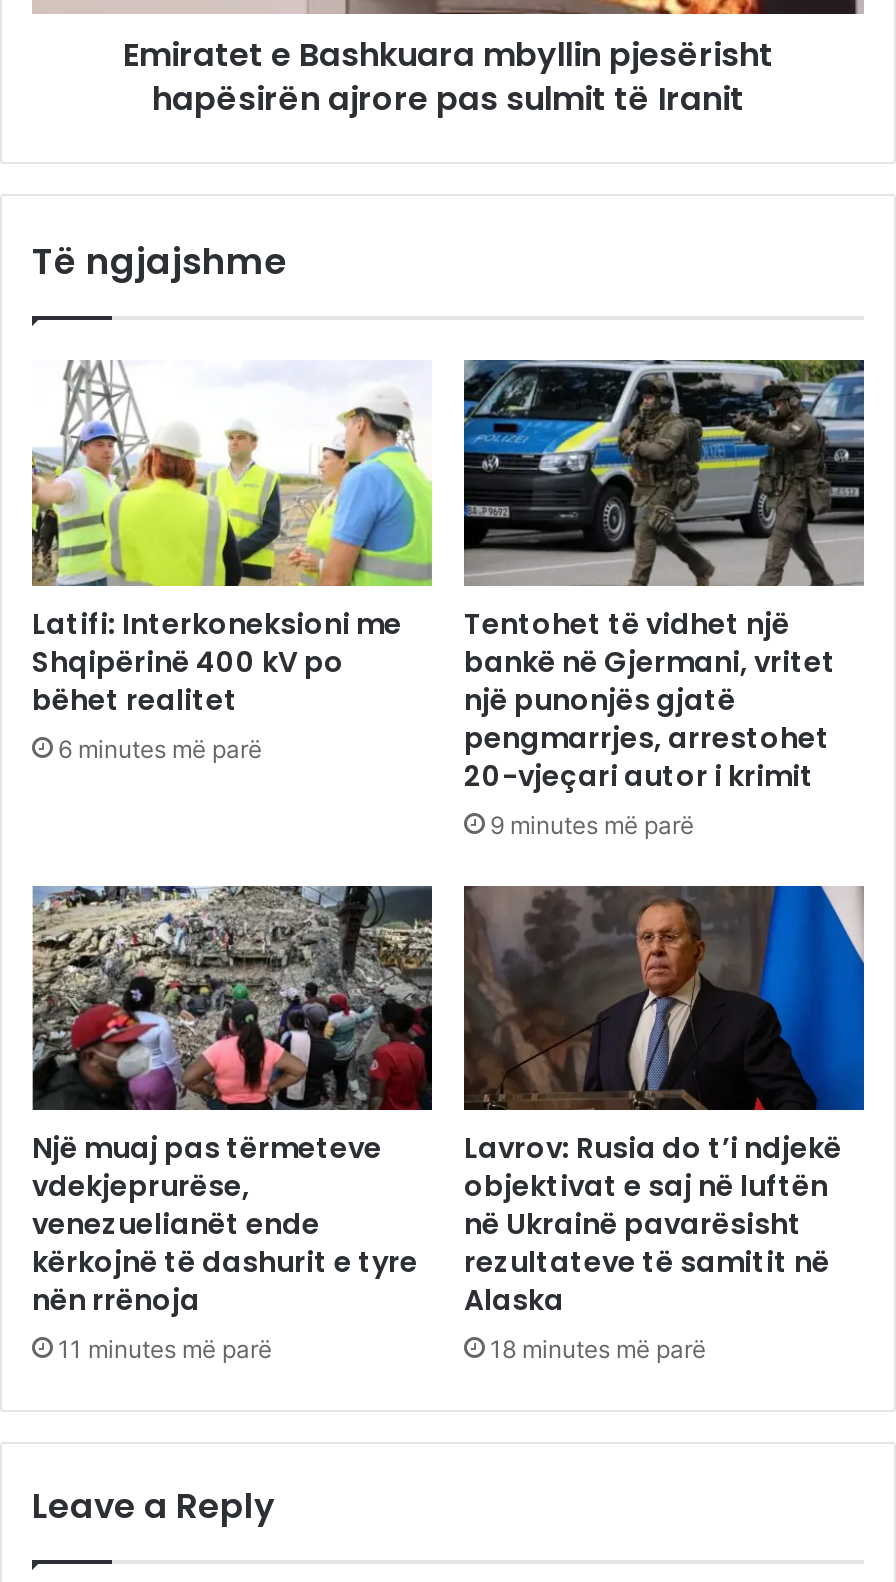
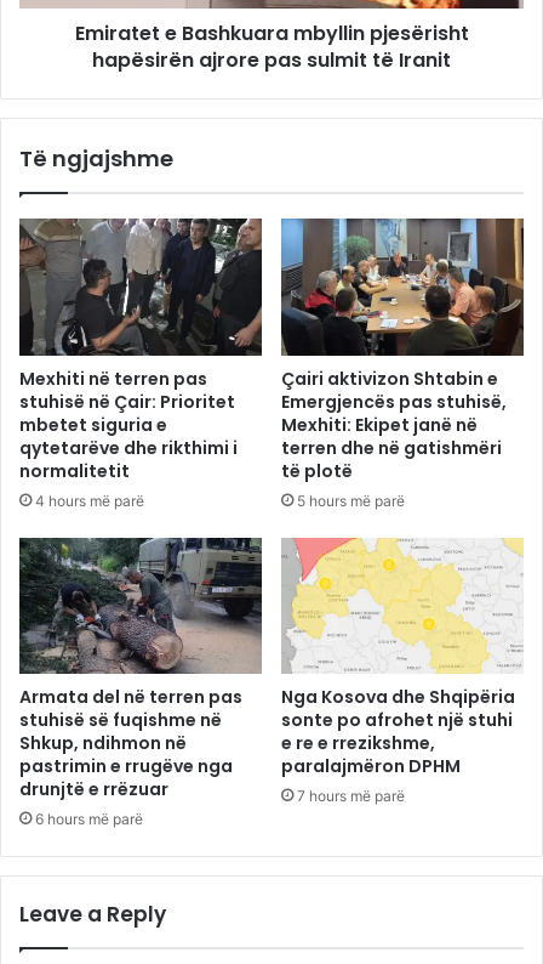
- [image]
- Latifi: Interkoneksioni me
- Shqipërinë 400 kV po
- bëhet realitet
- 6 minutes më parë
+ [image]
+ Mexhiti në terren pas
+ stuhisë në Çair: Prioritet
+ mbetet siguria e
+ qytetarëve dhe rikthimi i
+ normalitetit
+ 4 hours më parë

- [image]
- Tentohet të vidhet një
- bankë në Gjermani, vritet
- një punonjës gjatë
- pengmarrjes, arrestohet
- 20-vjeçari autor i krimit
- 9 minutes më parë
+ [image]
+ Çairi aktivizon Shtabin e
+ Emergjencës pas stuhisë,
+ Mexhiti: Ekipet janë në
+ terren dhe në gatishmëri
+ të plotë
+ 5 hours më parë

- [image]
- Një muaj pas tërmeteve
- vdekjeprurëse,
- venezuelianët ende
- kërkojnë të dashurit e tyre
- nën rrënoja
- 11 minutes më parë
+ [image]
+ Armata del në terren pas
+ stuhisë së fuqishme në
+ Shkup, ndihmon në
+ pastrimin e rrugëve nga
+ drunjtë e rrëzuar
+ 6 hours më parë

- [image]
- Lavrov: Rusia do t’i ndjekë
- objektivat e saj në luftën
- në Ukrainë pavarësisht
- rezultateve të samitit në
- Alaska
- 18 minutes më parë
+ [image]
+ Nga Kosova dhe Shqipëria
+ sonte po afrohet një stuhi
+ e re e rrezikshme,
+ paralajmëron DPHM
+ 7 hours më parë
